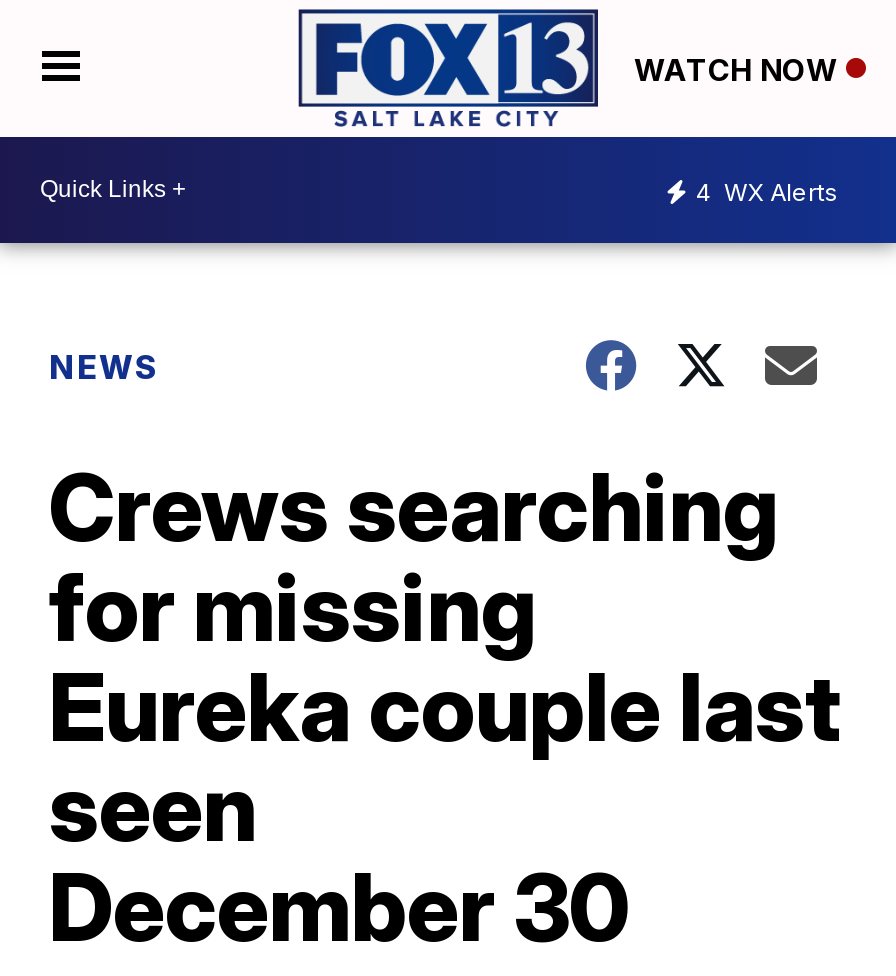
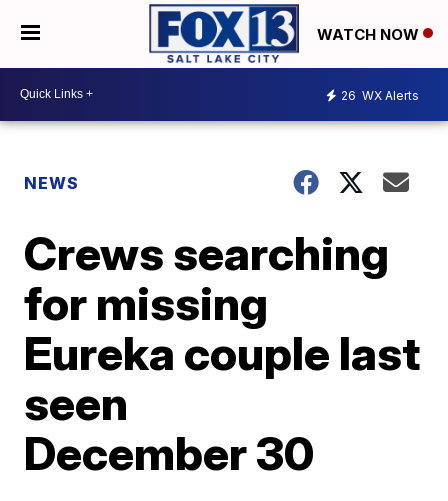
- 4 WX Alerts
+ 26 WX Alerts
